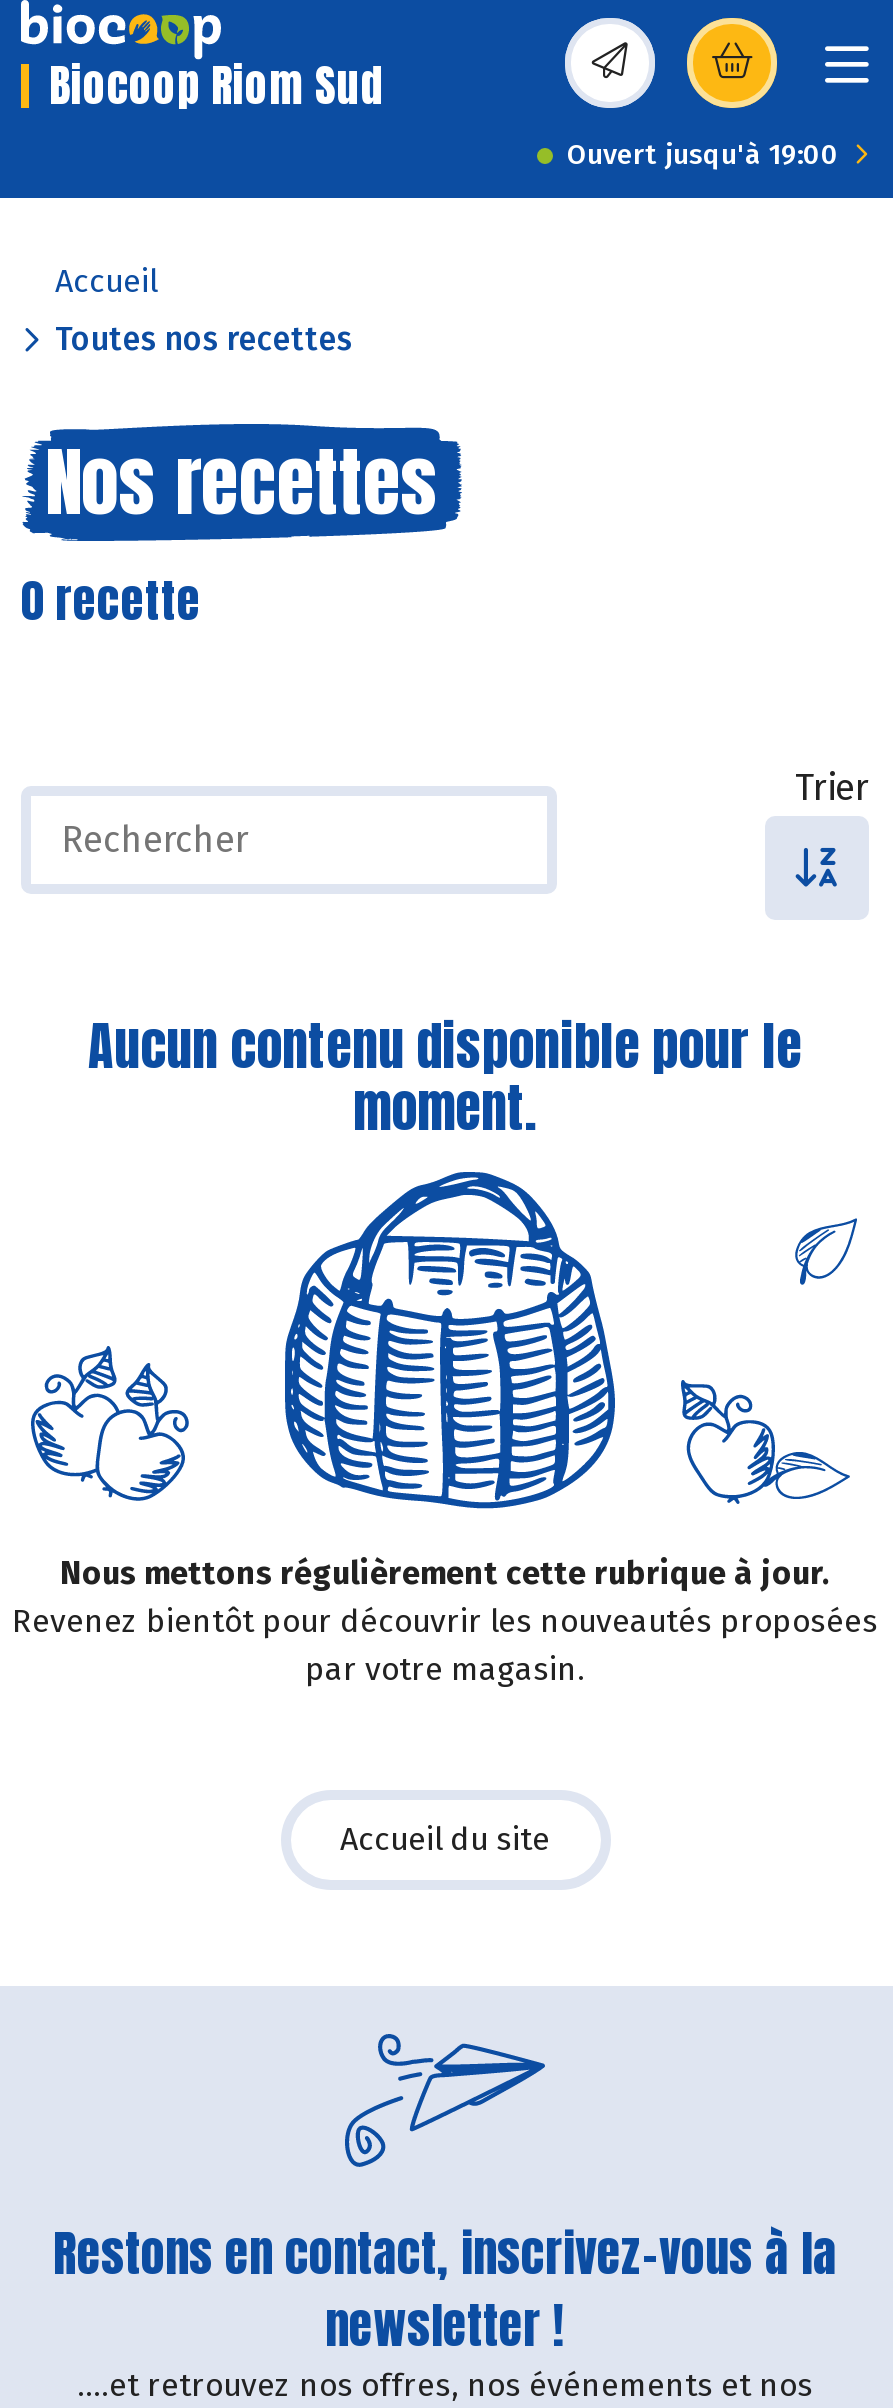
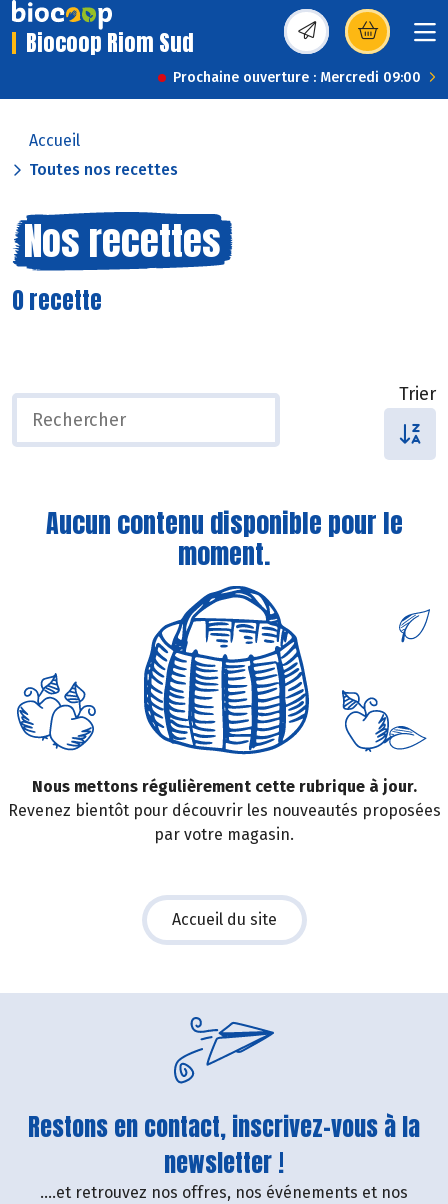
- Ouvert jusqu'à 19:00
+ Prochaine ouverture : Mercredi 09:00
